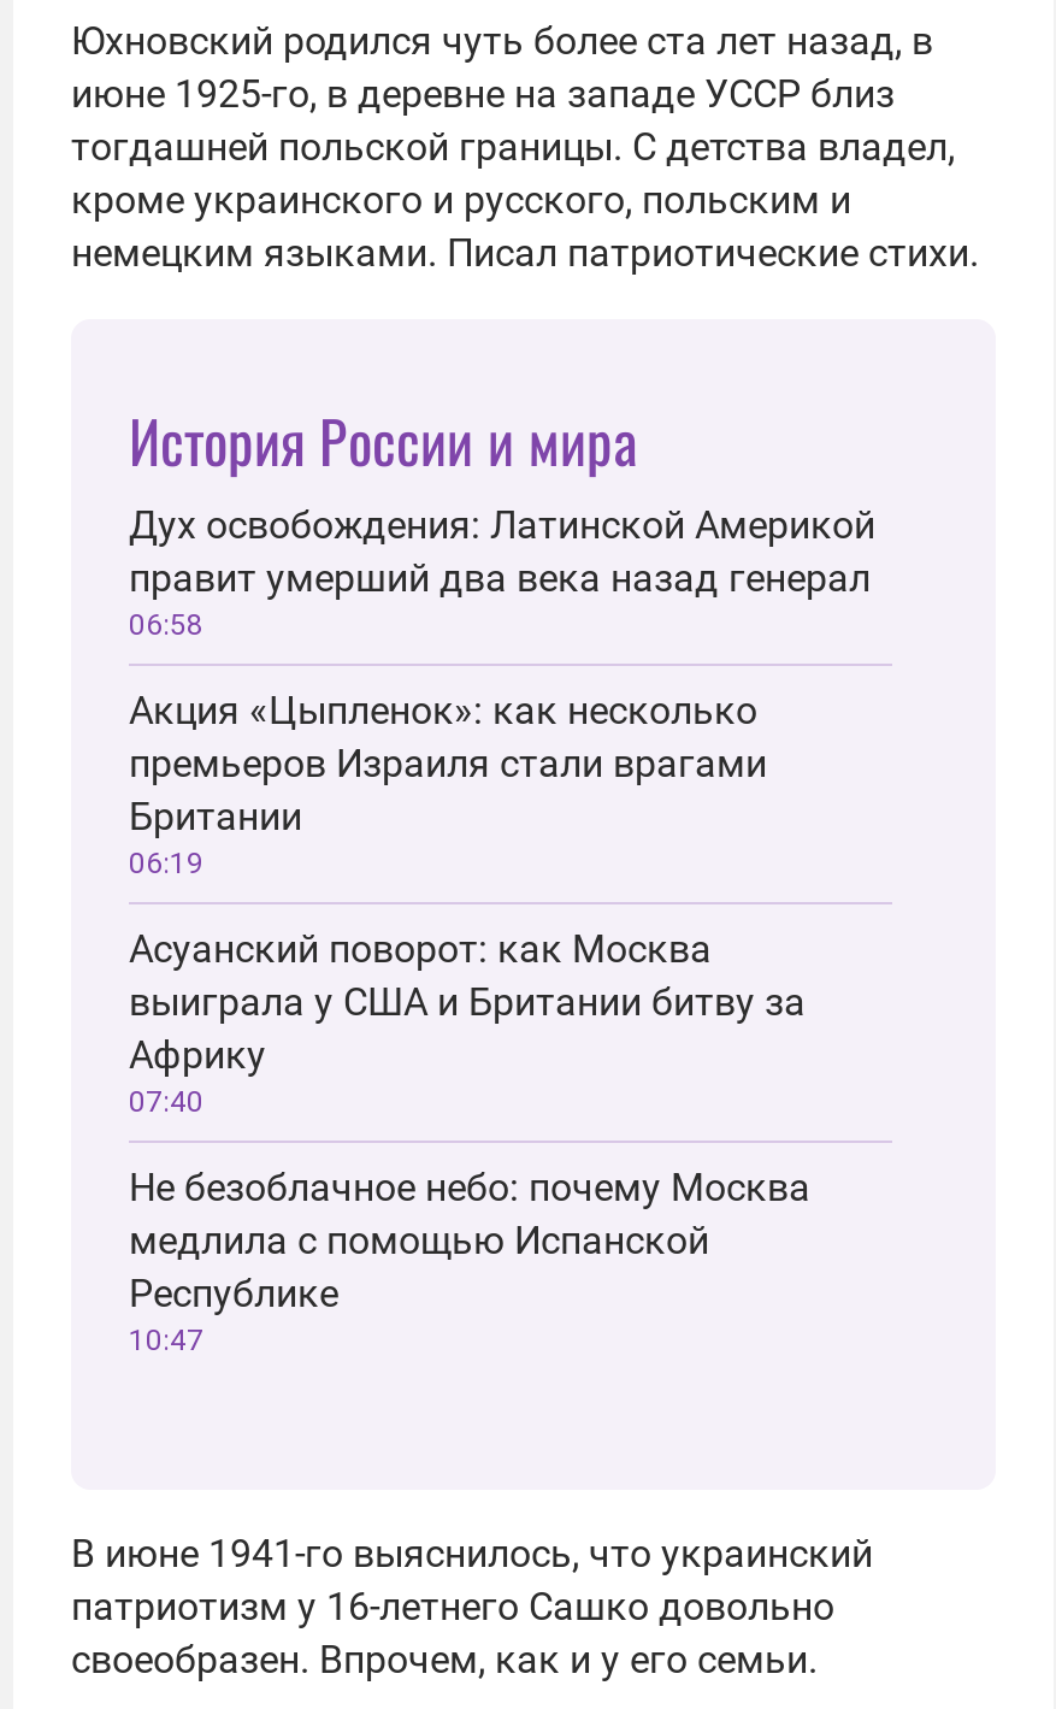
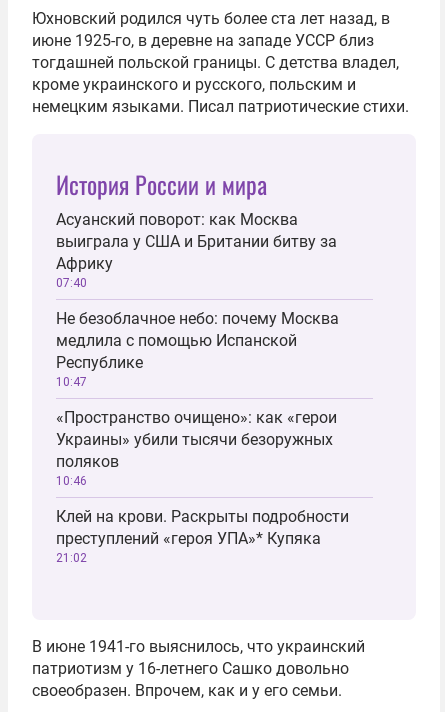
- Дух освобождения: Латинской Америкой
- правит умерший два века назад генерал
- 06:58
- Акция «Цыпленок»: как несколько
- премьеров Израиля стали врагами
- Британии
- 06:19

moved up: Асуанский поворот: как Москва | выиграла у США и Британии битву за | Африку | 07:40 | Не безоблачное небо: почему Москва | медлила с помощью Испанской | Республике | 10:47

+ «Пространство очищено»: как «герои
+ Украины» убили тысячи безоружных
+ поляков
+ 10:46
+ Клей на крови. Раскрыты подробности
+ преступлений «героя УПА»* Купяка
+ 21:02
